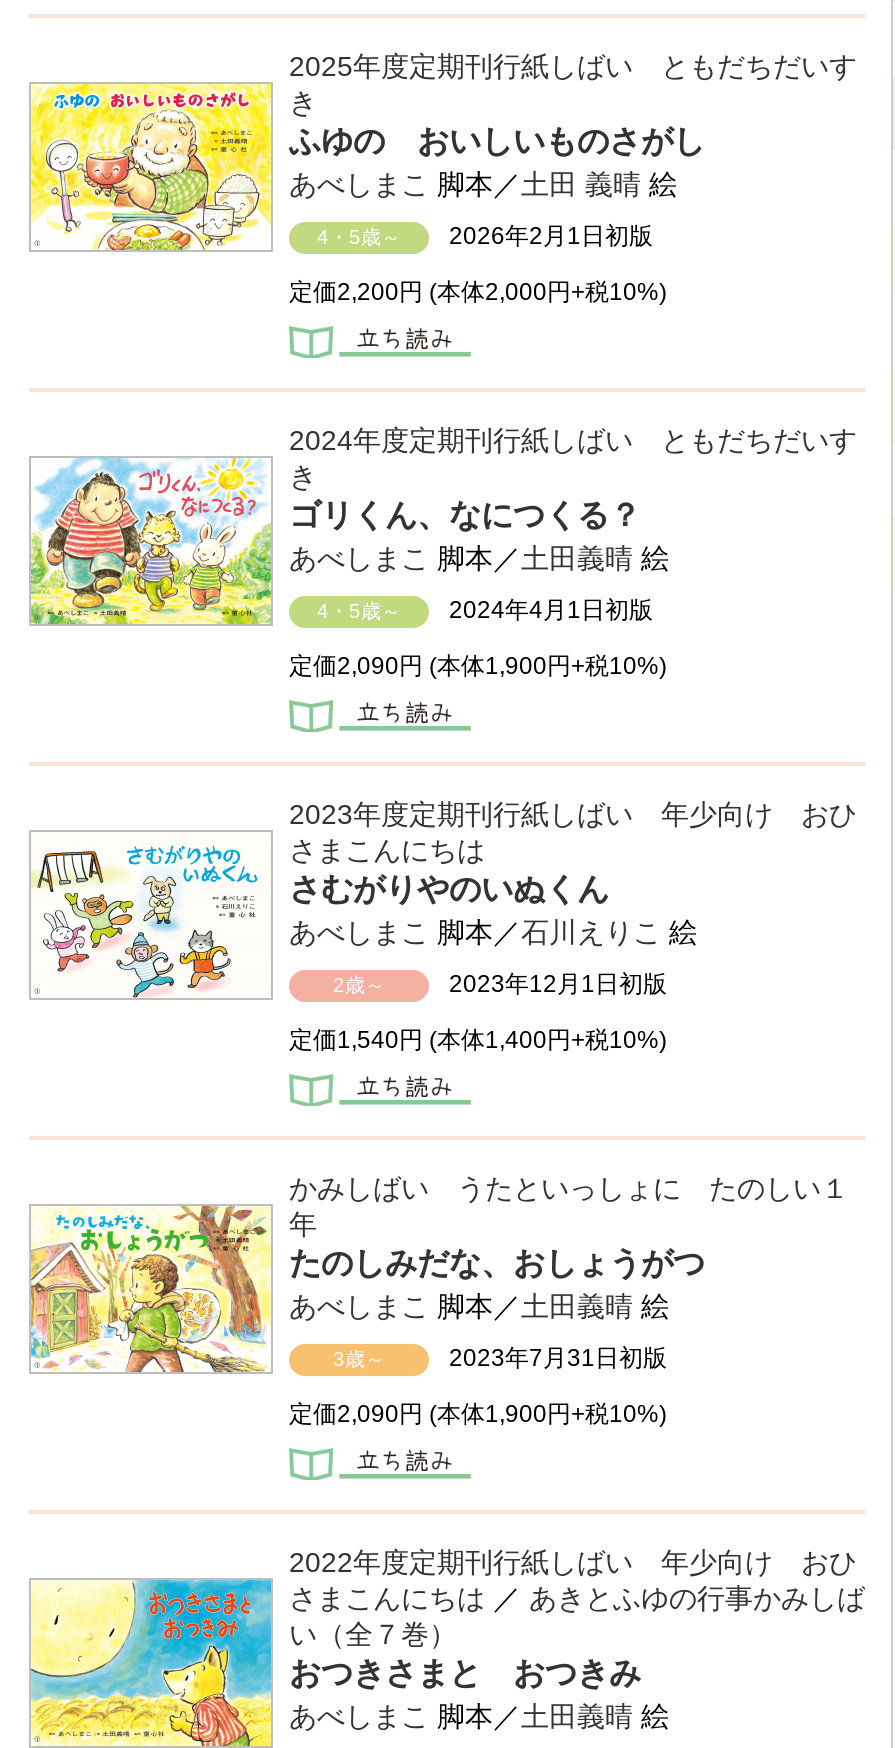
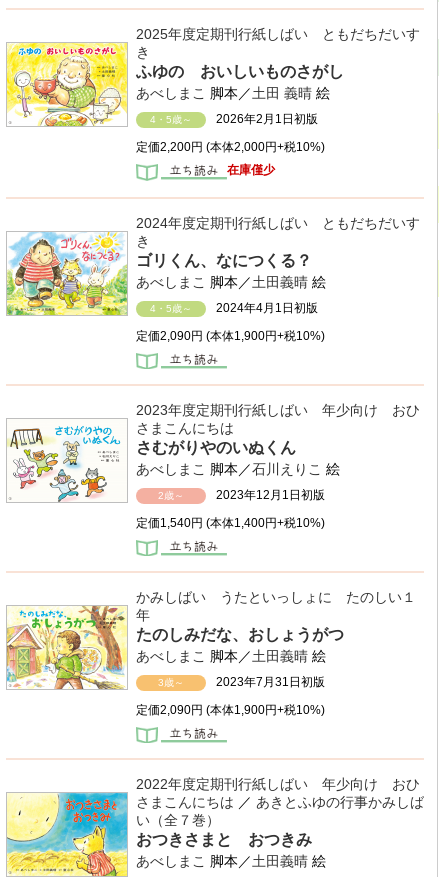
+ 在庫僅少
